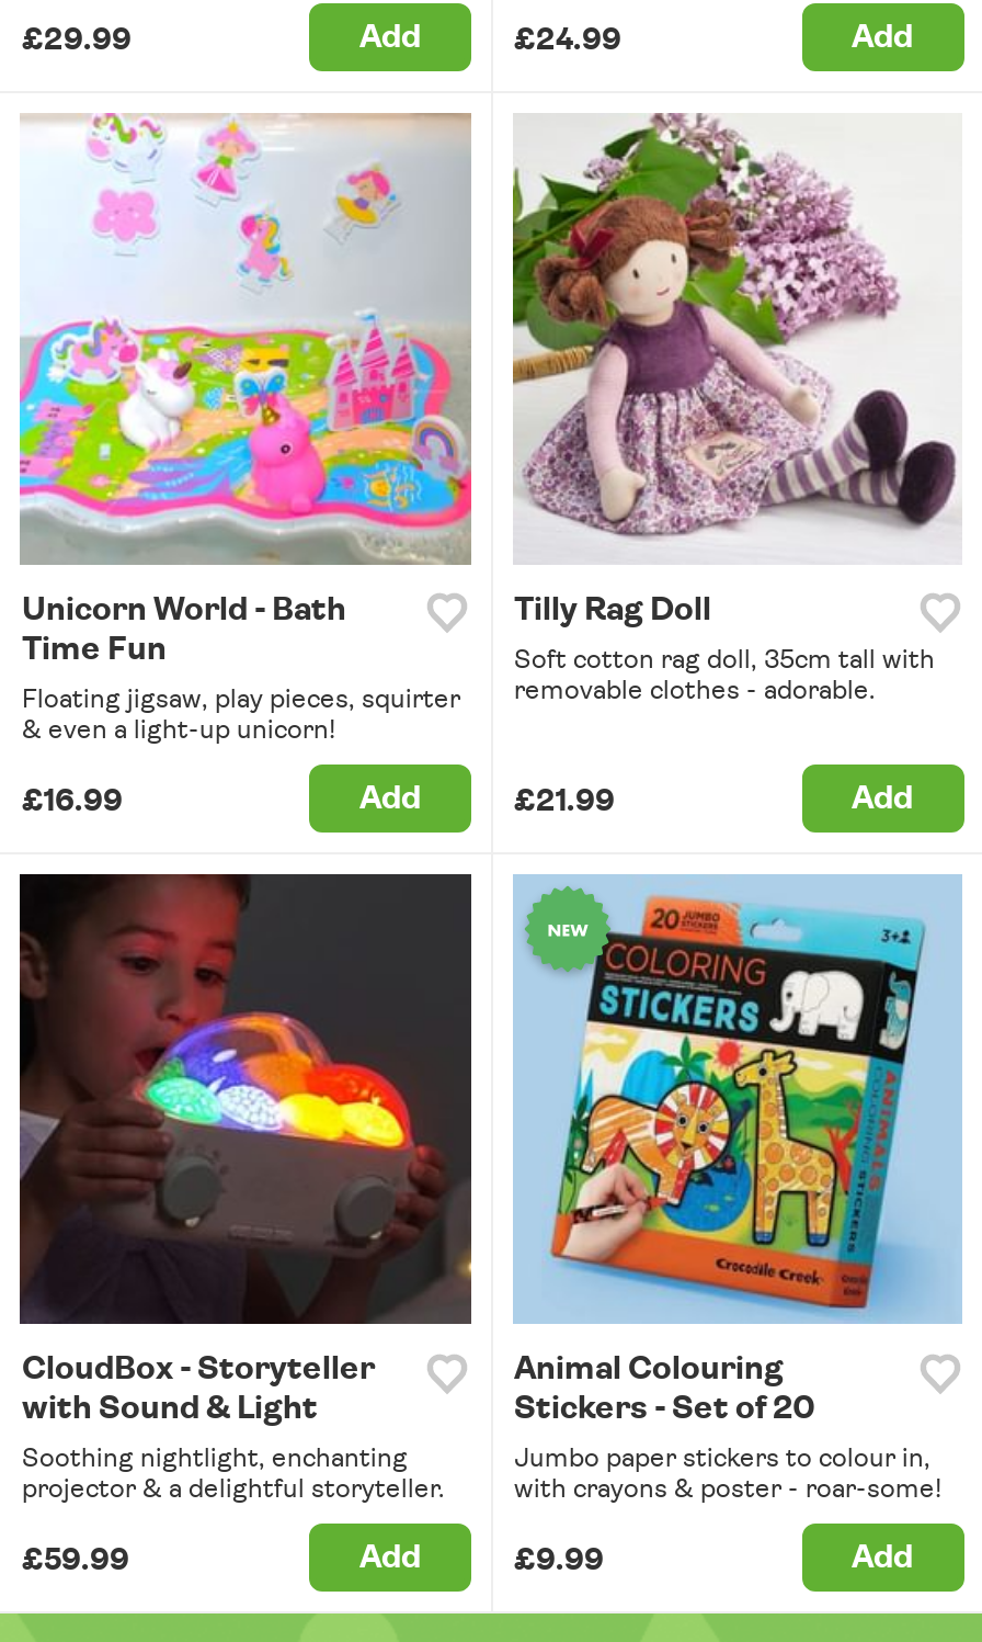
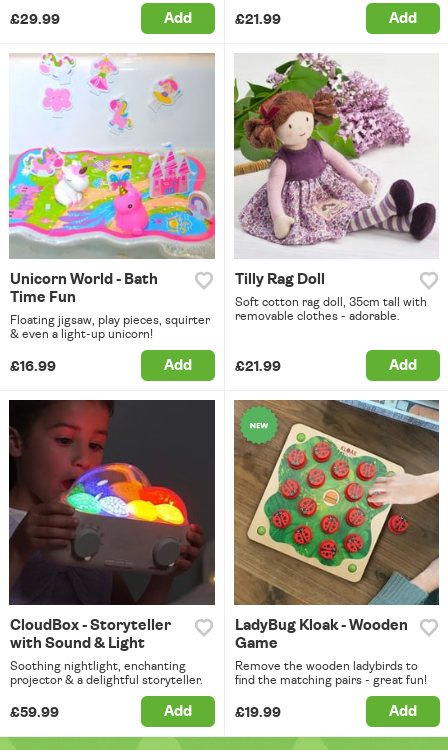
- £24.99
+ £21.99

- [image]
- Animal Colouring
- Stickers - Set of 20
+ [image]
+ LadyBug Kloak - Wooden
+ Game

- Jumbo paper stickers to colour in,
- with crayons & poster - roar-some!
+ Remove the wooden ladybirds to
+ find the matching pairs - great fun!

- £9.99
+ £19.99
